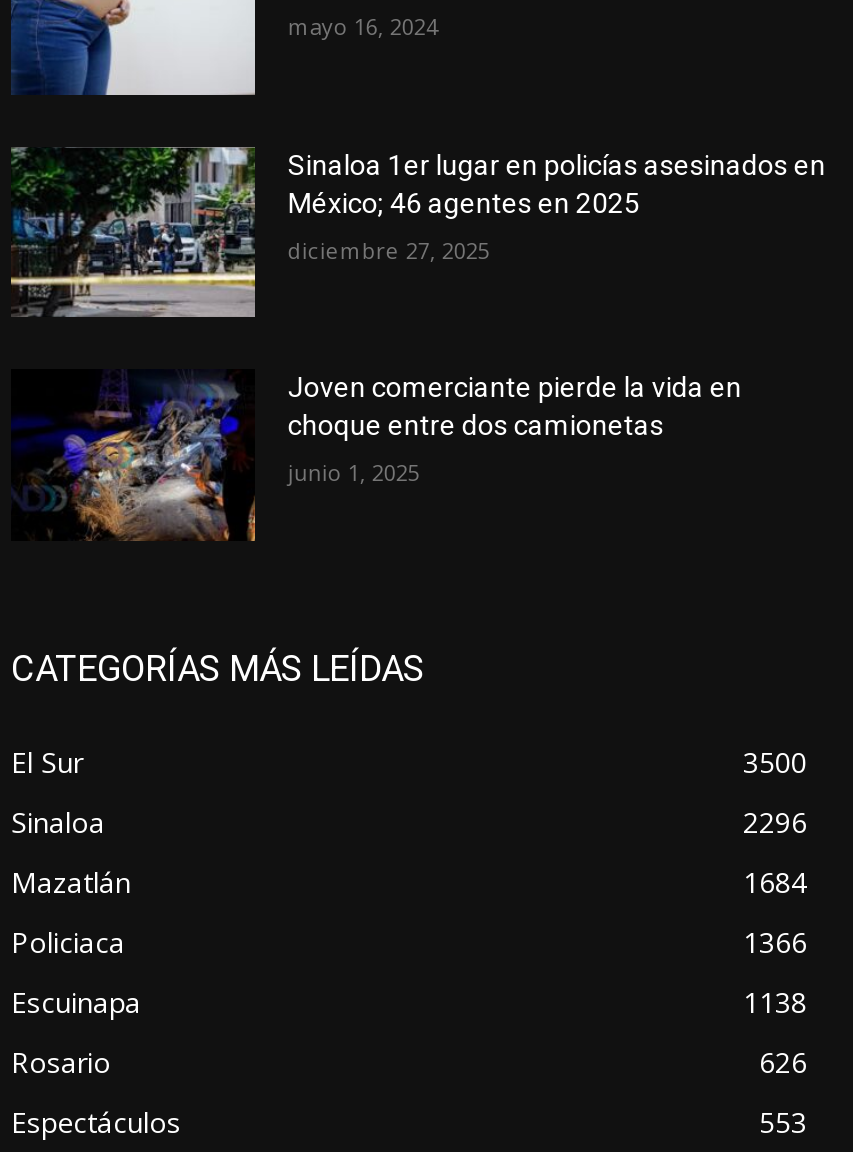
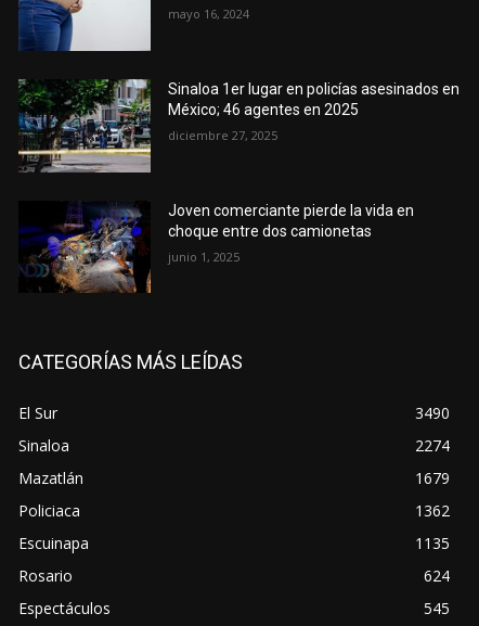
- 3500
+ 3490

- 2296
+ 2274

- 1684
+ 1679

- 1366
+ 1362

- 1138
+ 1135

- 626
+ 624

- 553
+ 545
